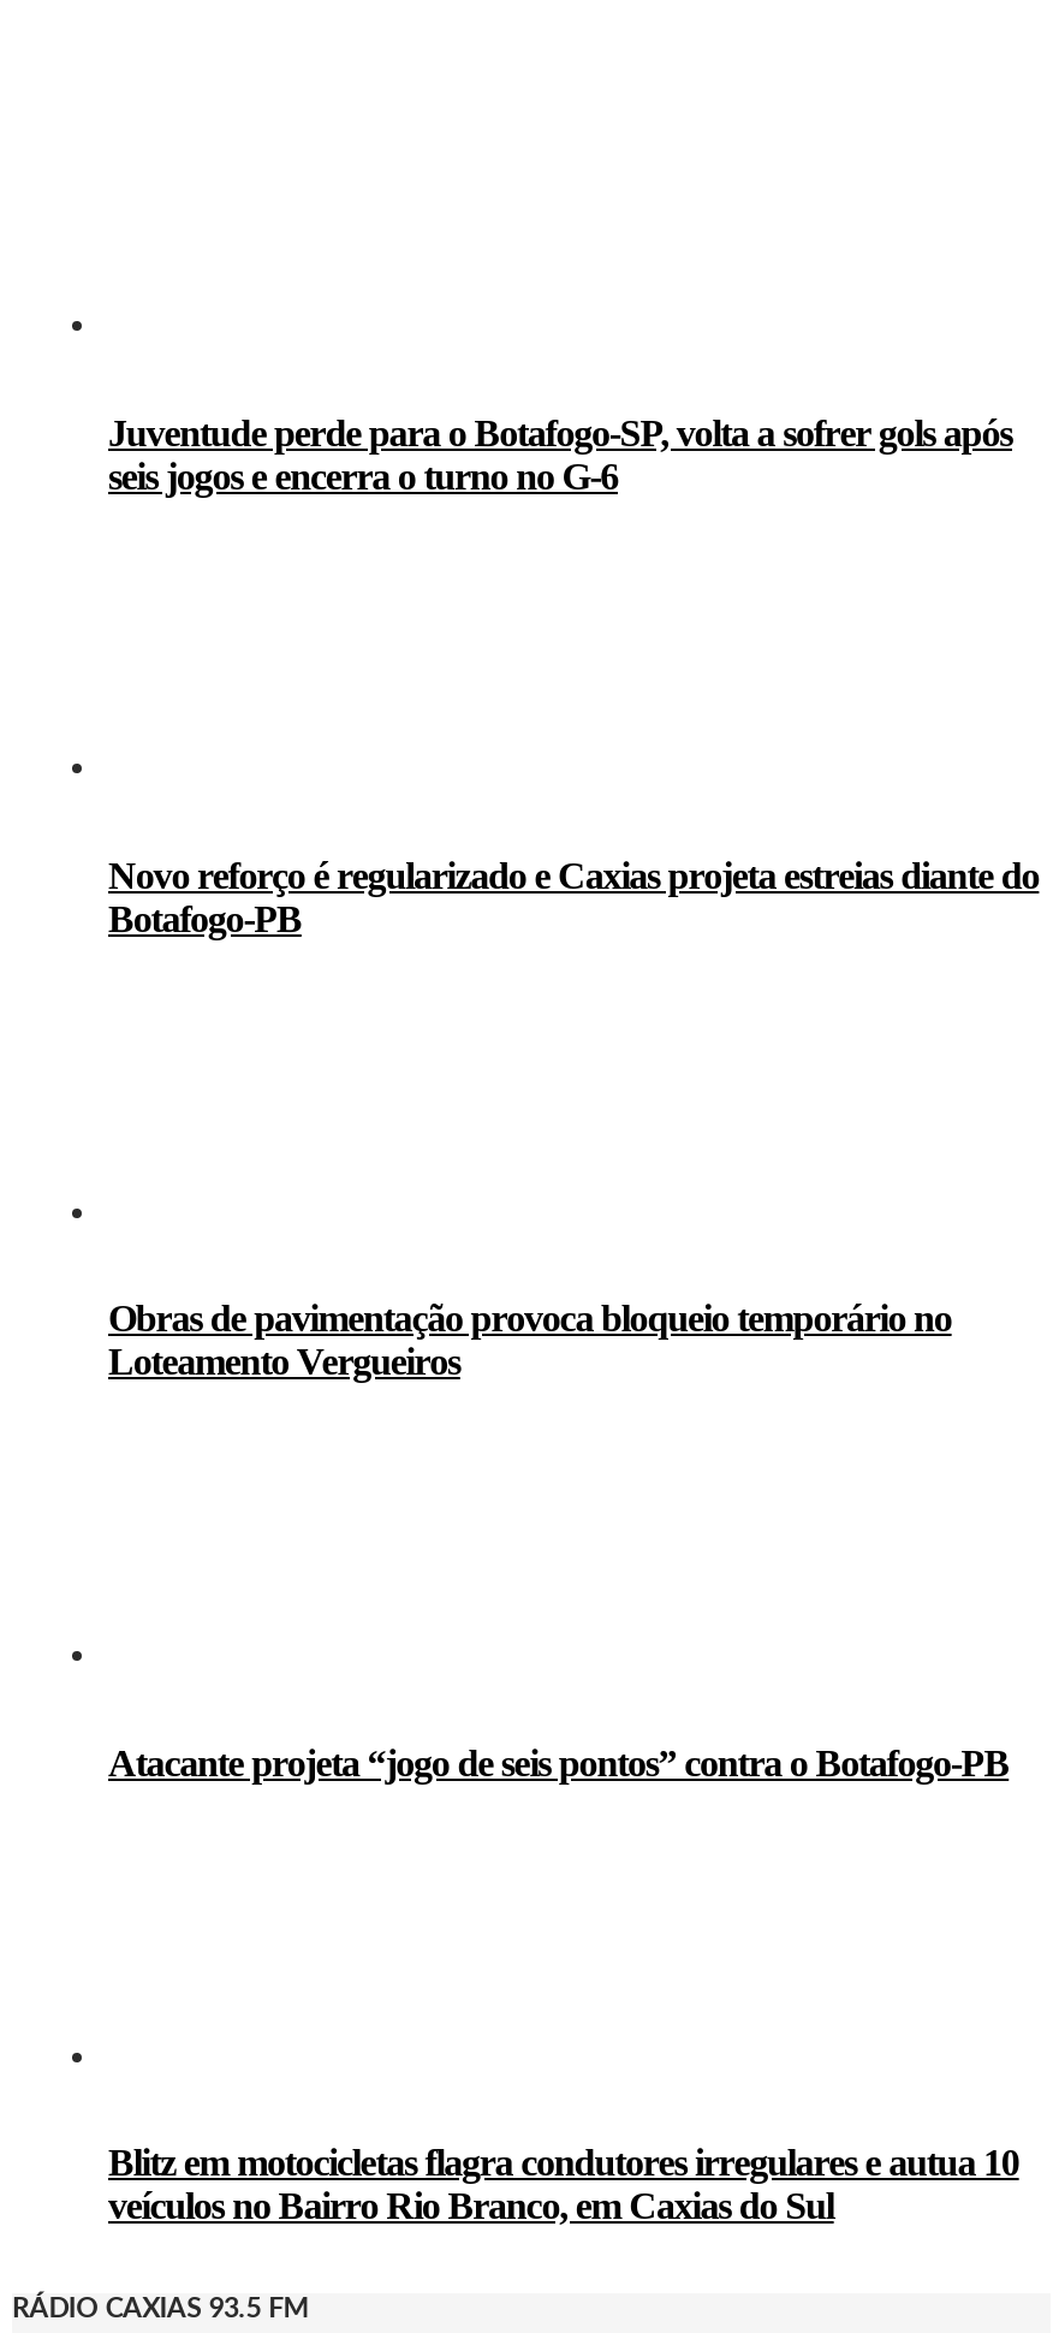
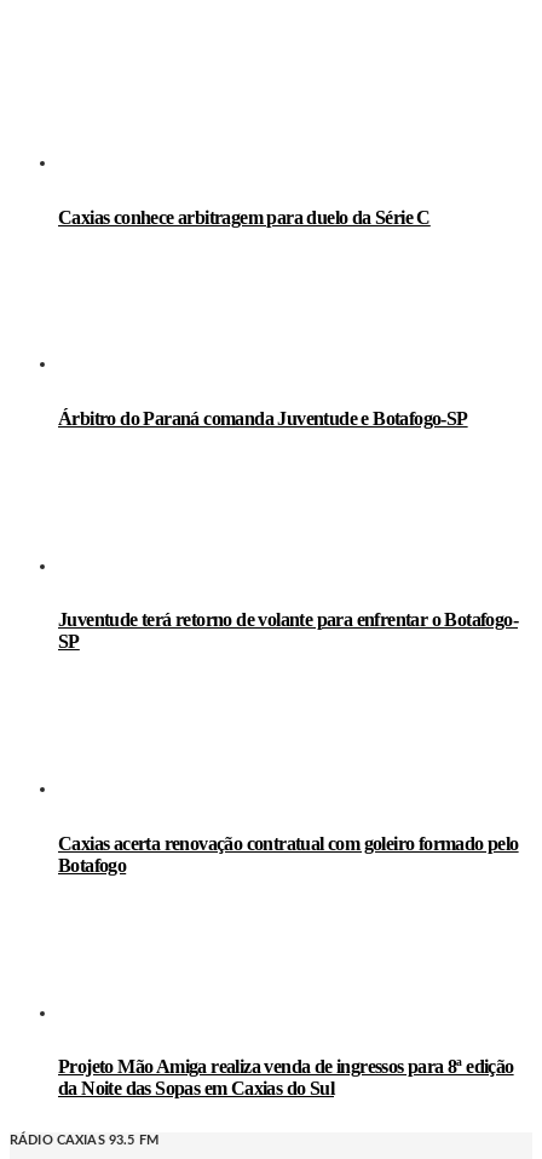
- Juventude perde para o Botafogo-SP, volta a sofrer gols após
- seis jogos e encerra o turno no G-6
+ Caxias conhece arbitragem para duelo da Série C

- Novo reforço é regularizado e Caxias projeta estreias diante do
- Botafogo-PB
+ Árbitro do Paraná comanda Juventude e Botafogo-SP

- Obras de pavimentação provoca bloqueio temporário no
- Loteamento Vergueiros
+ Juventude terá retorno de volante para enfrentar o Botafogo-
+ SP

- Atacante projeta “jogo de seis pontos” contra o Botafogo-PB
+ Caxias acerta renovação contratual com goleiro formado pelo
+ Botafogo

- Blitz em motocicletas flagra condutores irregulares e autua 10
- veículos no Bairro Rio Branco, em Caxias do Sul
+ Projeto Mão Amiga realiza venda de ingressos para 8ª edição
+ da Noite das Sopas em Caxias do Sul
